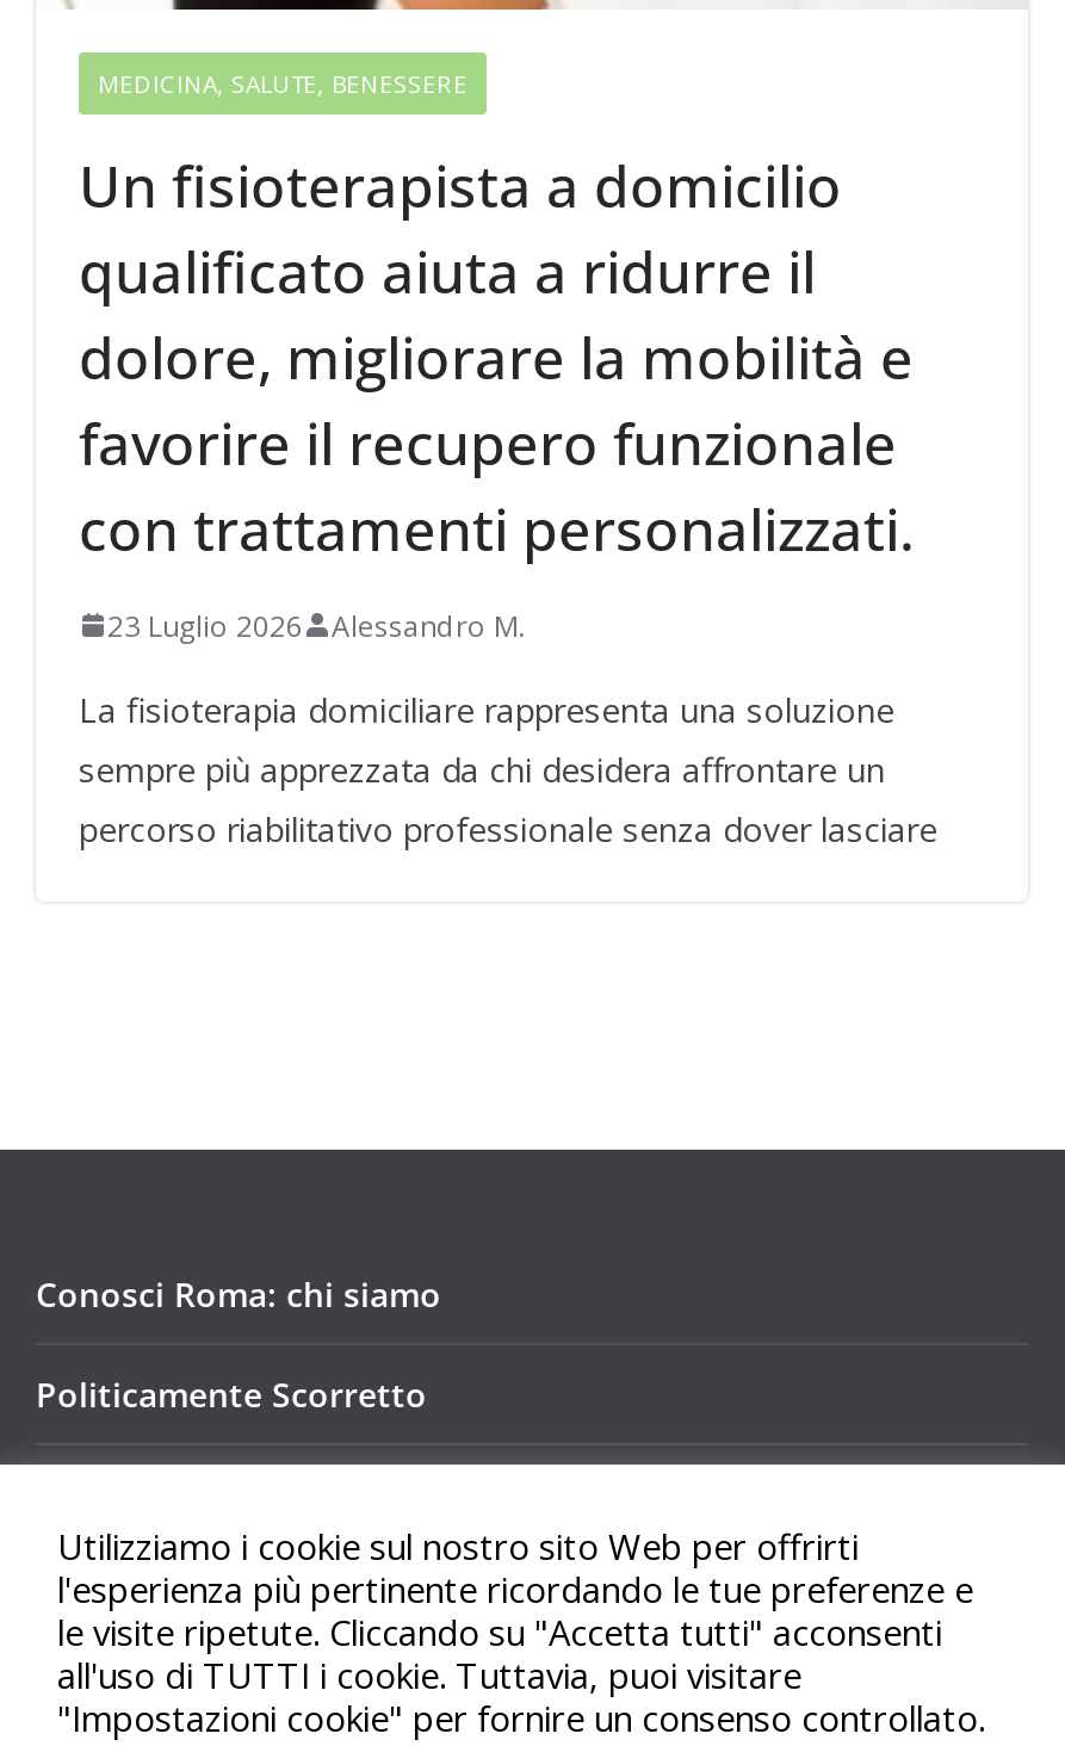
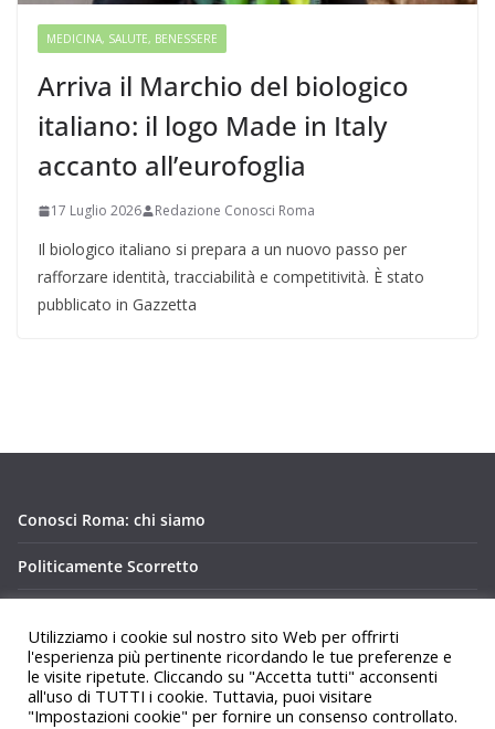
- Un fisioterapista a domicilio
- qualificato aiuta a ridurre il
- dolore, migliorare la mobilità e
- favorire il recupero funzionale
- con trattamenti personalizzati.
+ Arriva il Marchio del biologico
+ italiano: il logo Made in Italy
+ accanto all’eurofoglia

- 23 Luglio 2026
- Alessandro M.
+ 17 Luglio 2026
+ Redazione Conosci Roma

- La fisioterapia domiciliare rappresenta una soluzione
- sempre più apprezzata da chi desidera affrontare un
- percorso riabilitativo professionale senza dover lasciare
+ Il biologico italiano si prepara a un nuovo passo per
+ rafforzare identità, tracciabilità e competitività. È stato
+ pubblicato in Gazzetta
